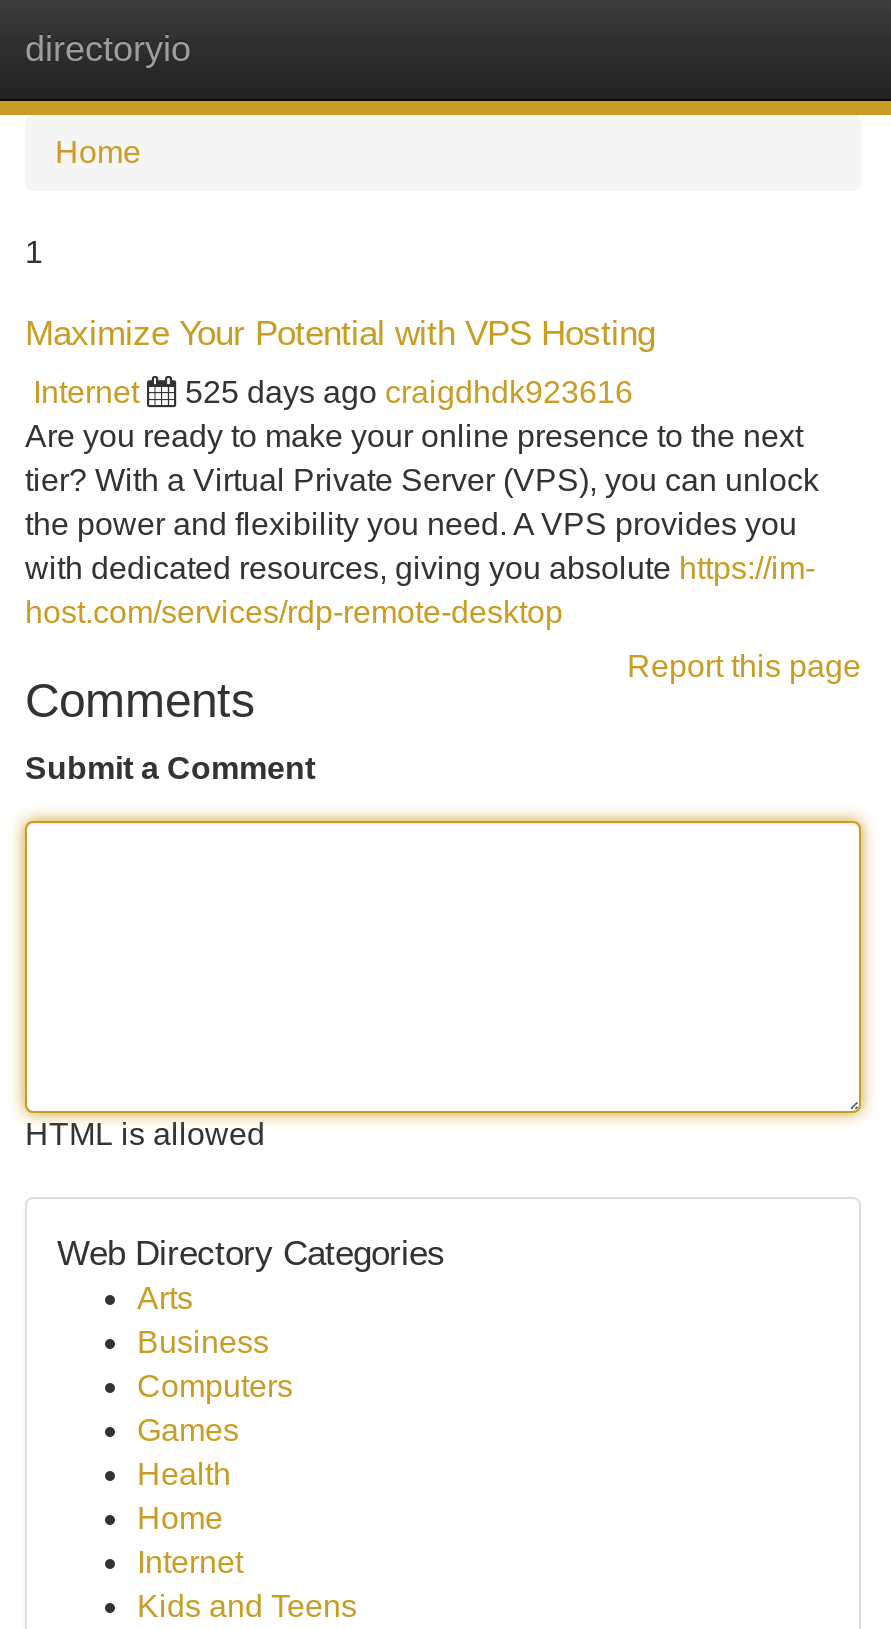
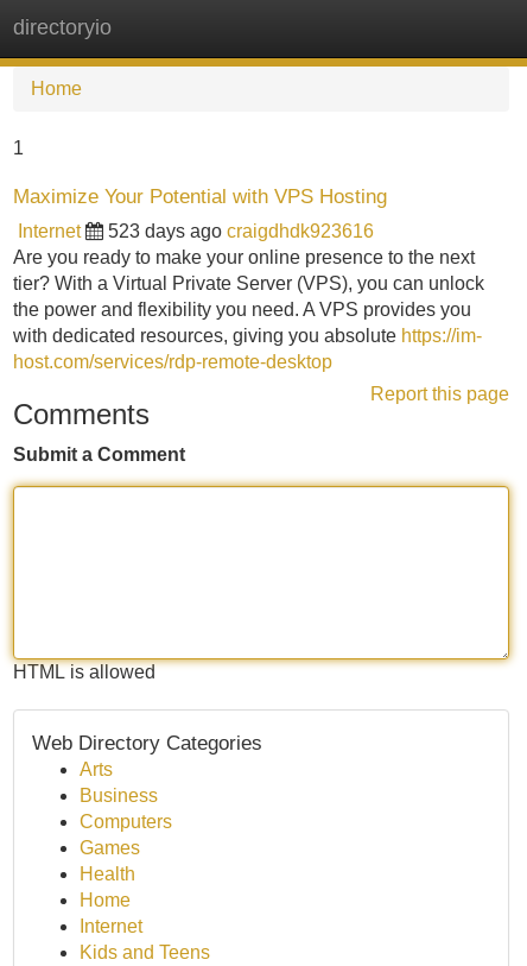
- 525 days ago craigdhdk923616
+ 523 days ago craigdhdk923616
